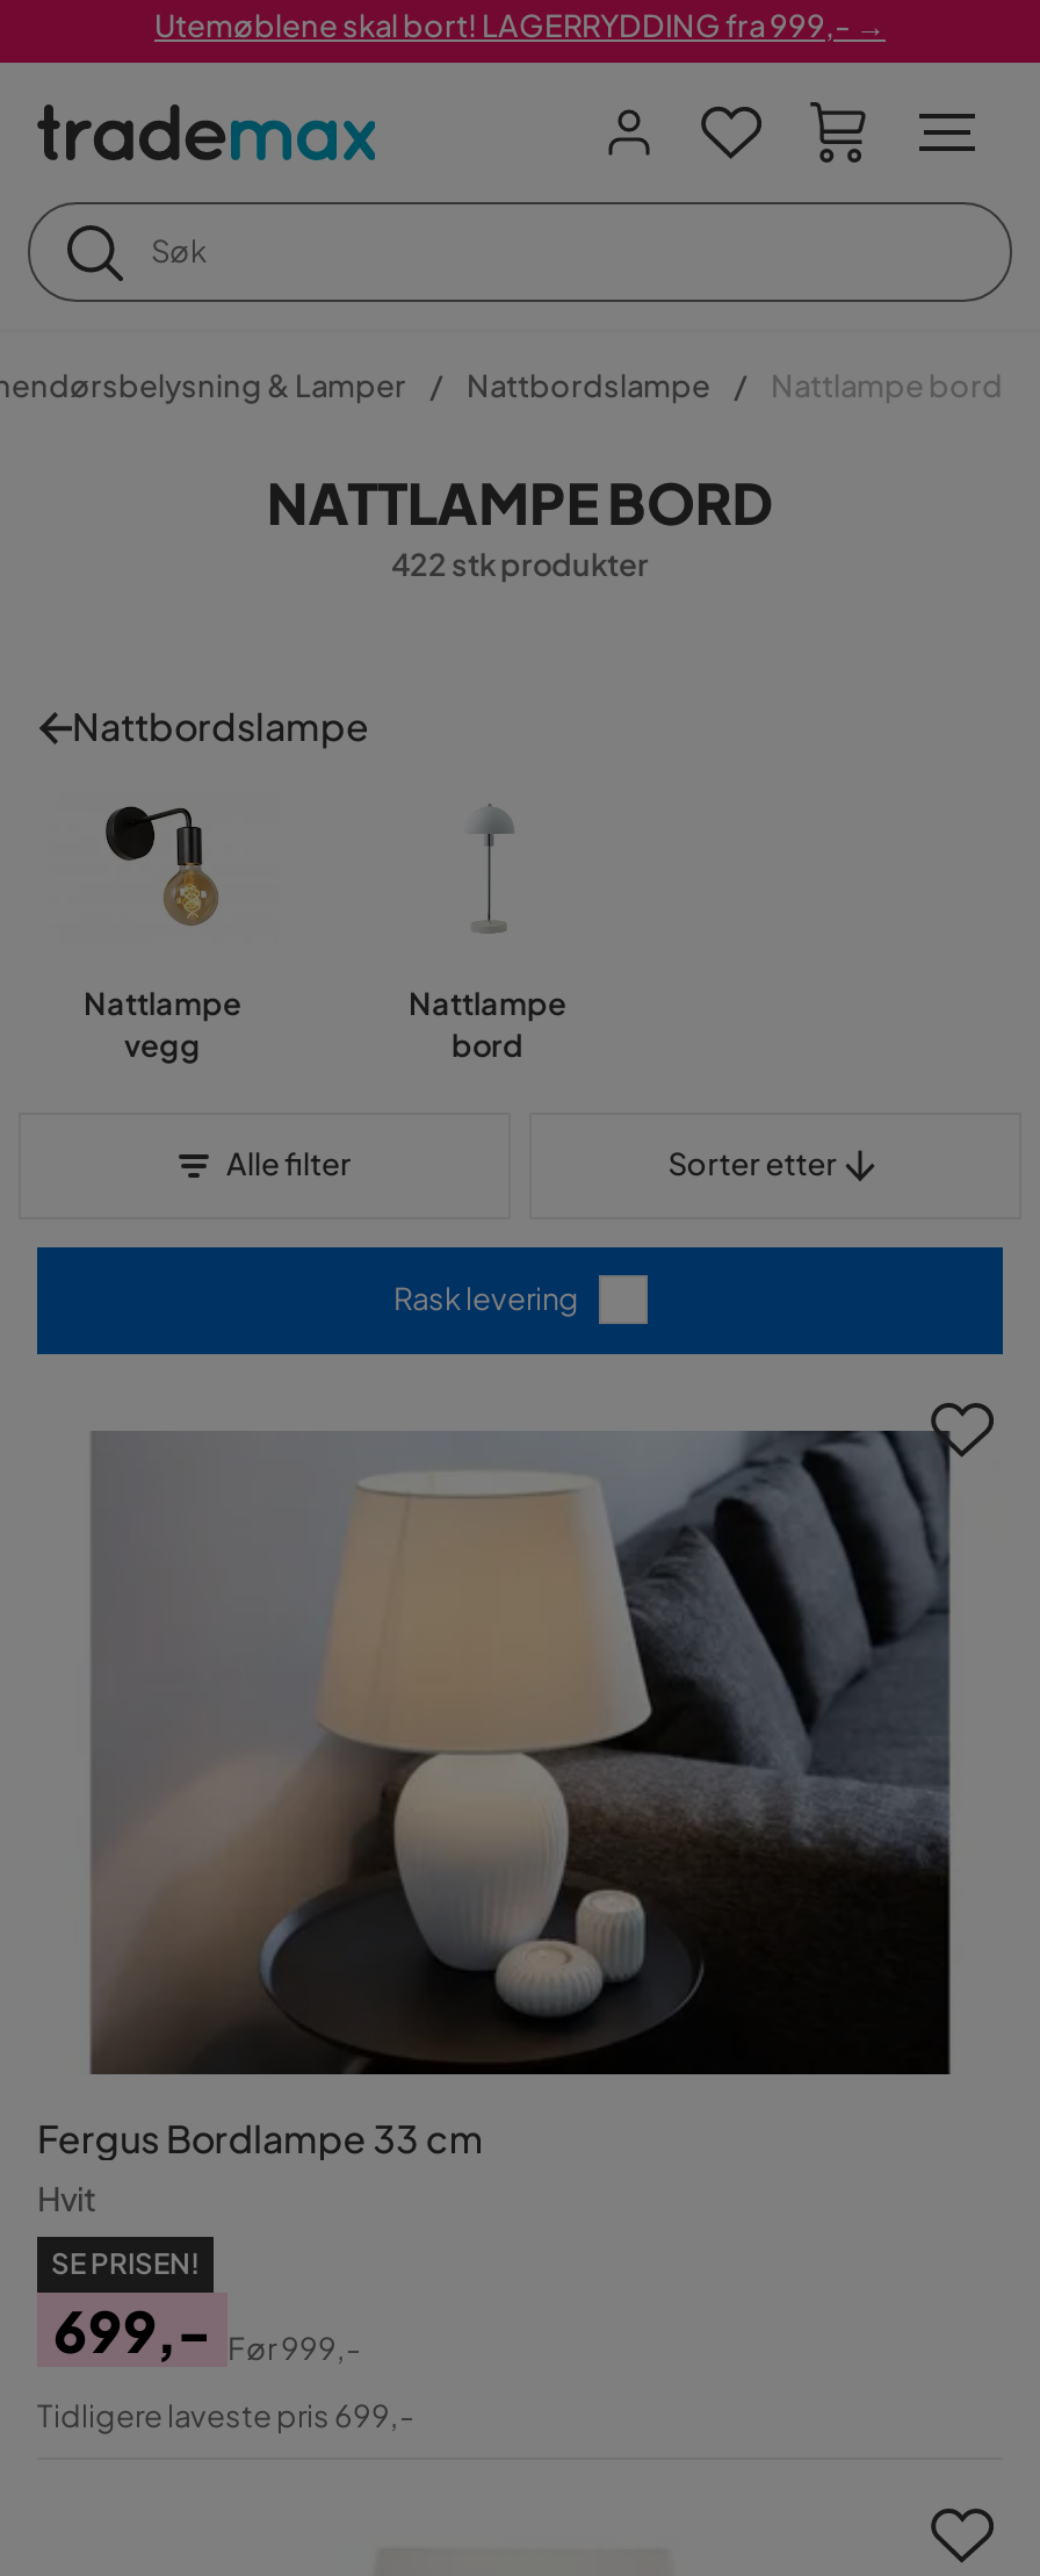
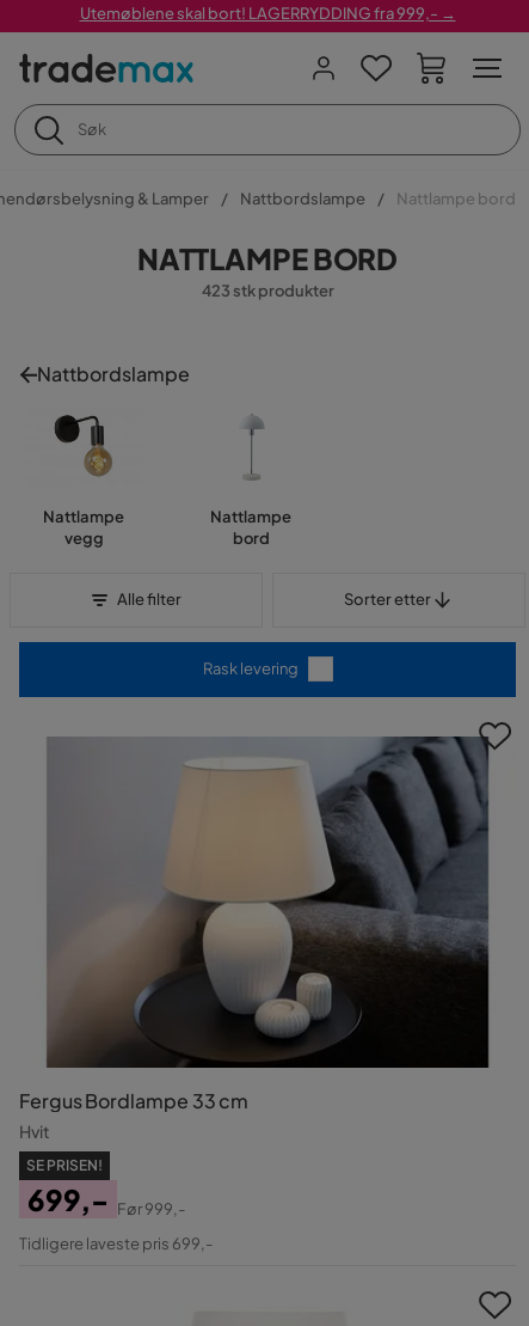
- 422 stk produkter
+ 423 stk produkter
